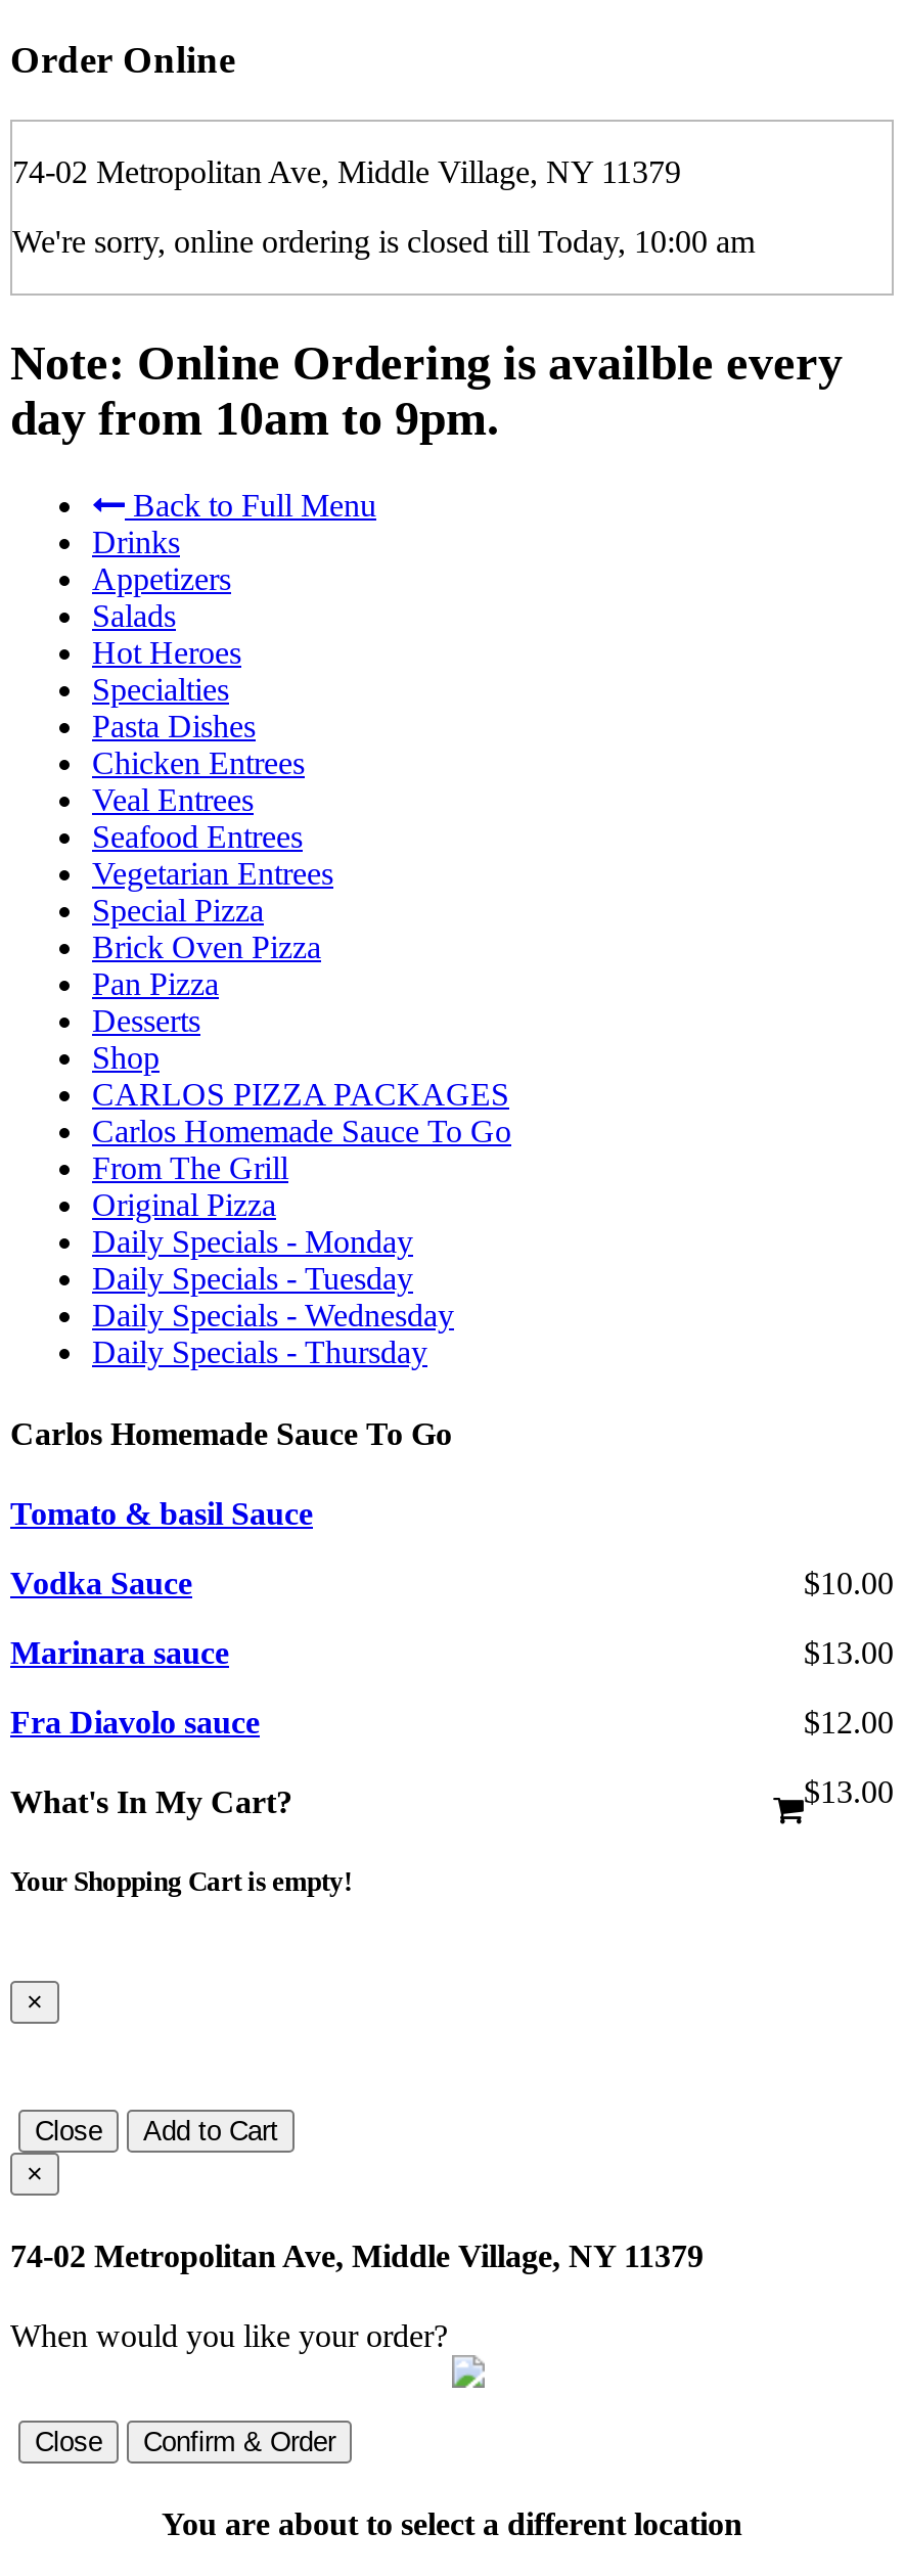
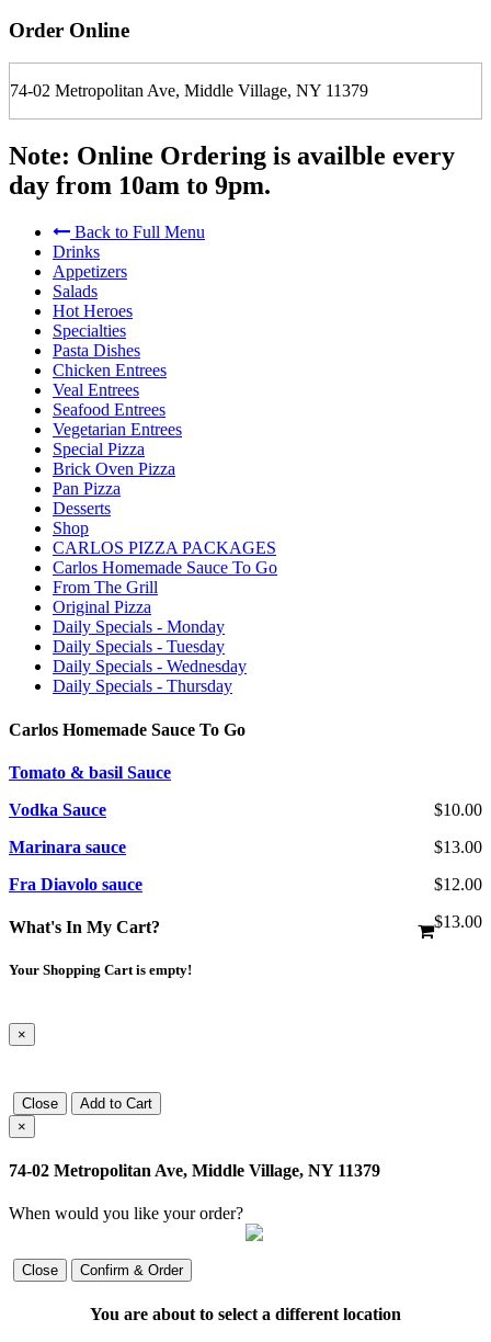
- We're sorry, online ordering is closed till Today, 10:00 am
